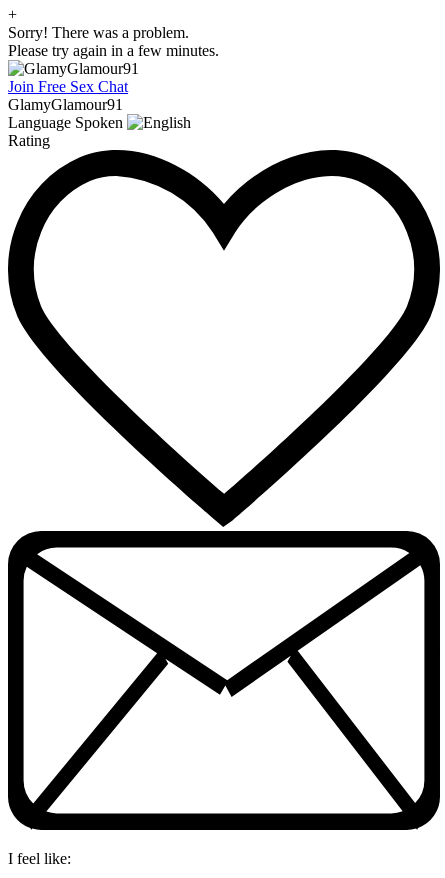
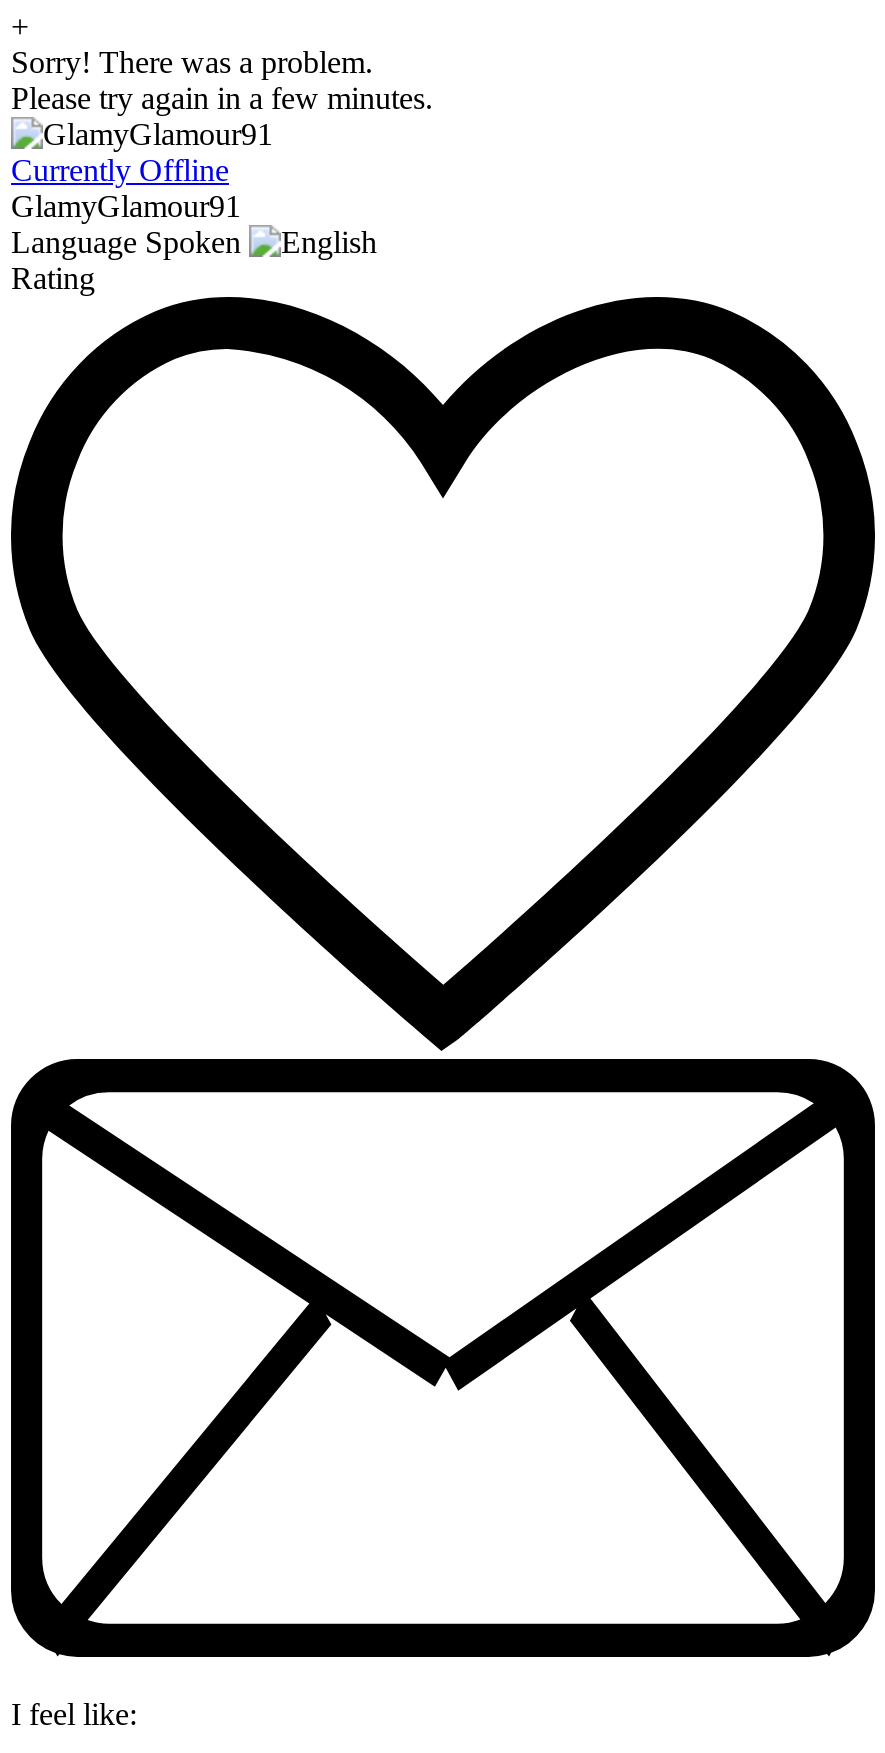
- Join Free Sex Chat
+ Currently Offline
